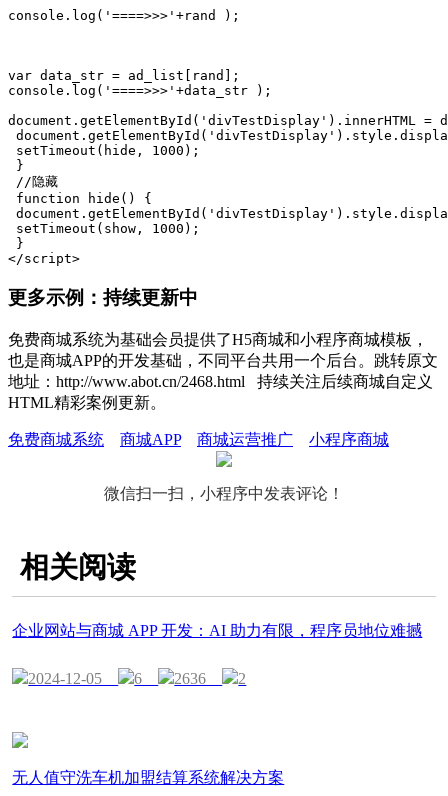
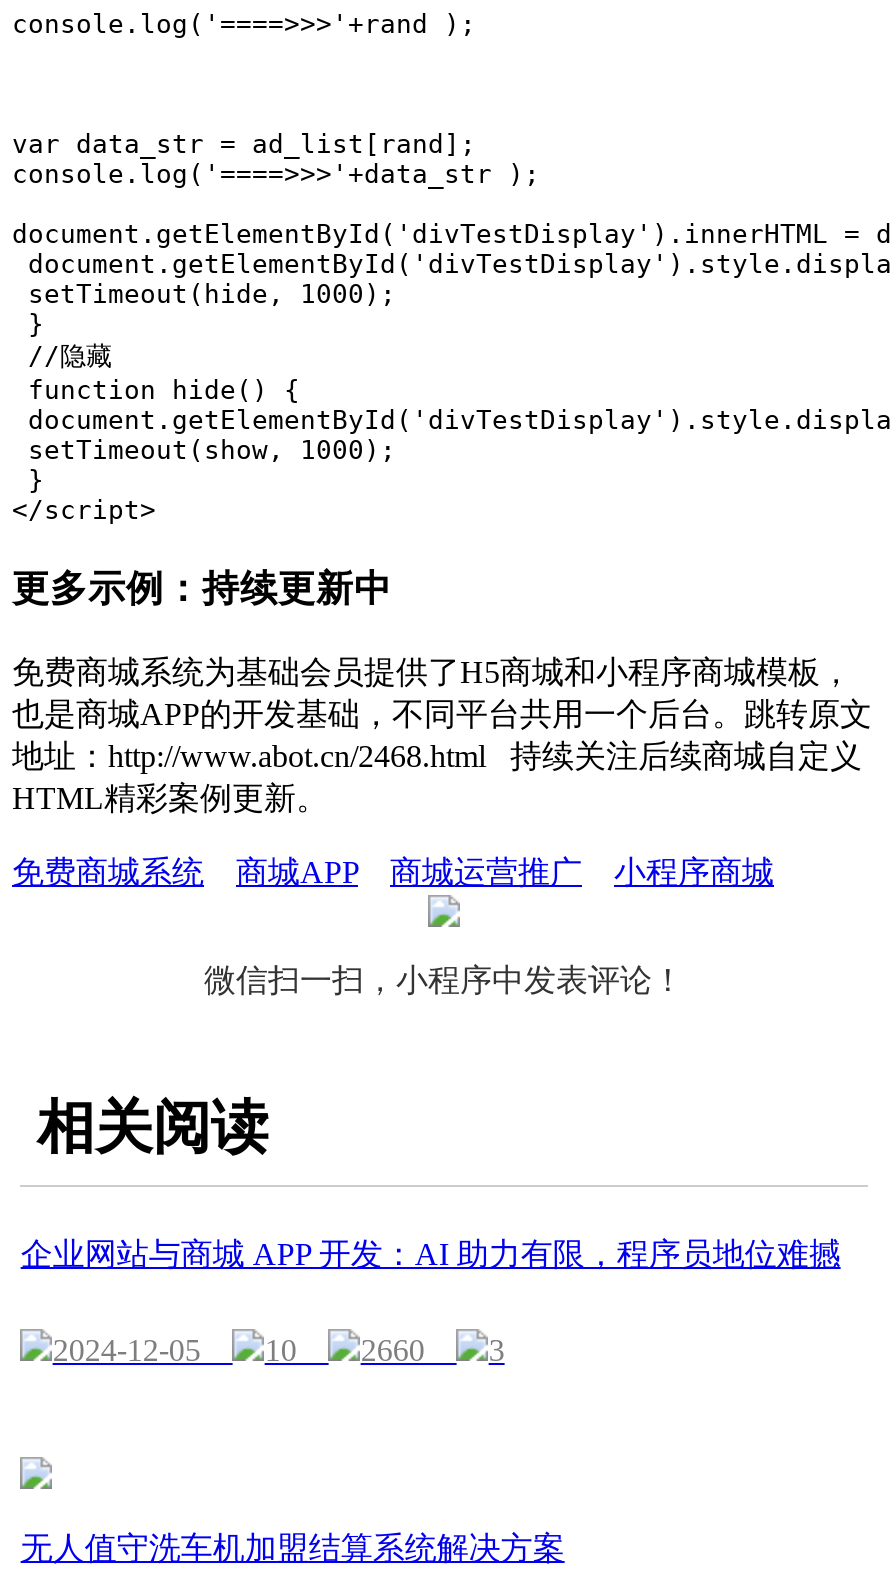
- 6
+ 10

- 2636
+ 2660

- 2
+ 3
